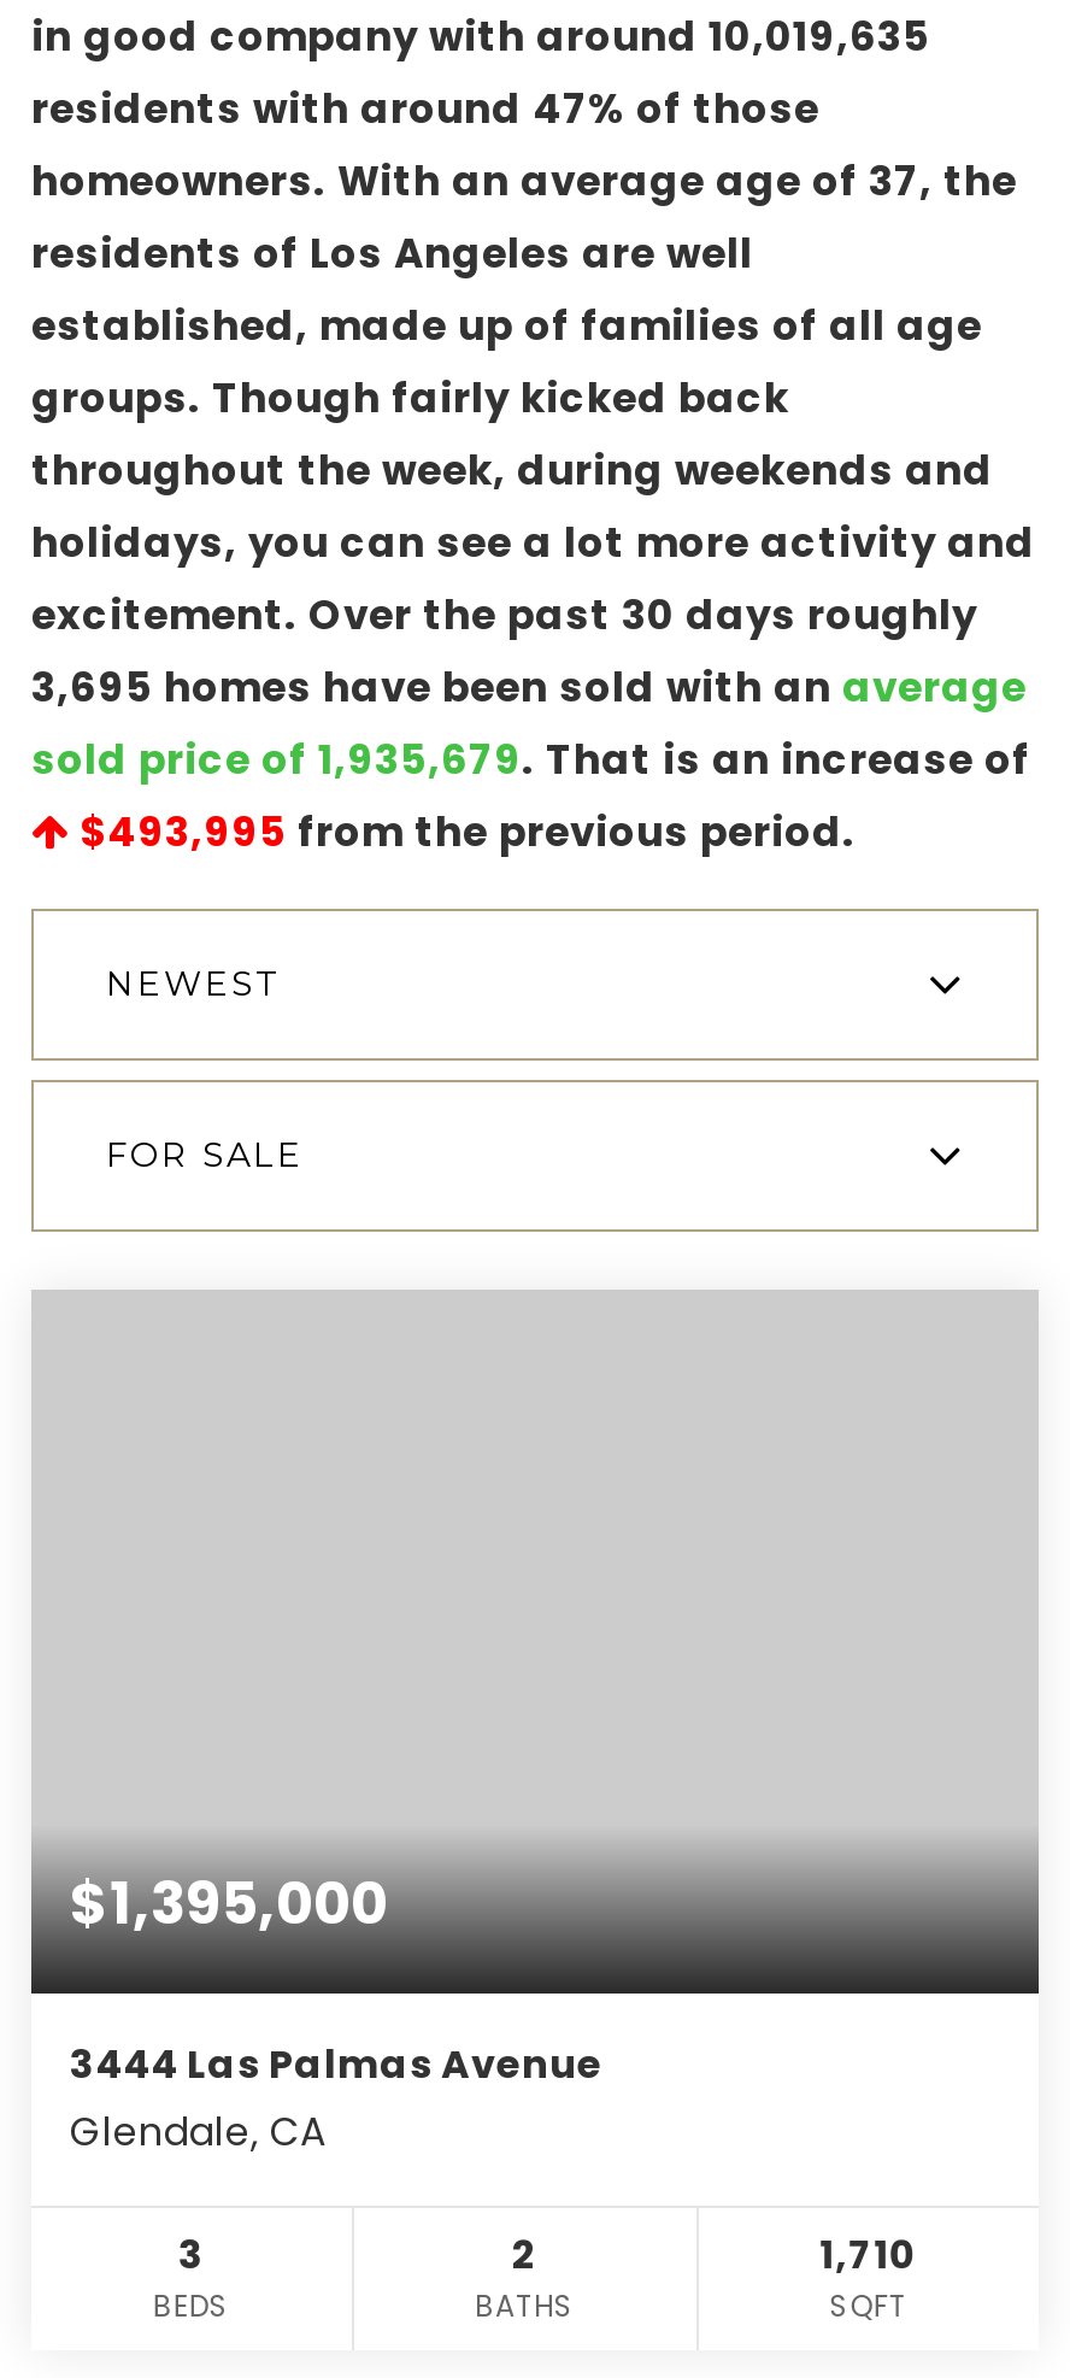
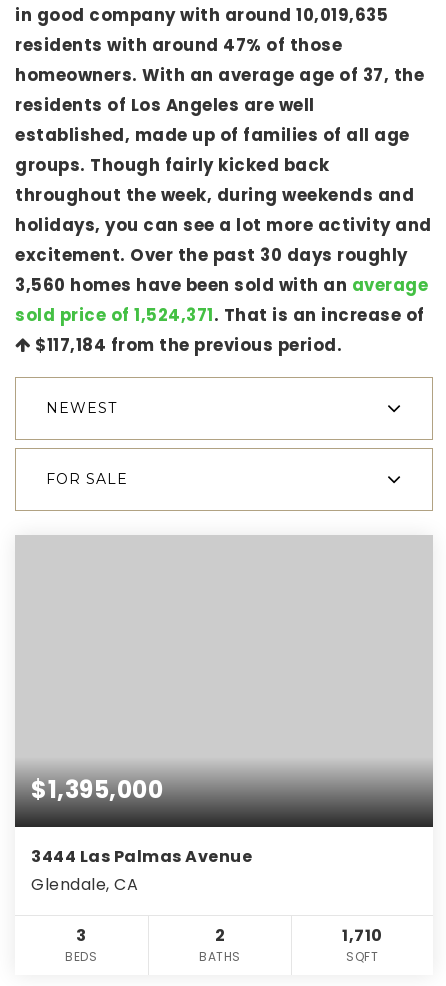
- 3,695 homes have been sold with an average
+ 3,560 homes have been sold with an average

- sold price of 1,935,679. That is an increase of
+ sold price of 1,524,371. That is an increase of

- $493,995 from the previous period.
+ $117,184 from the previous period.
